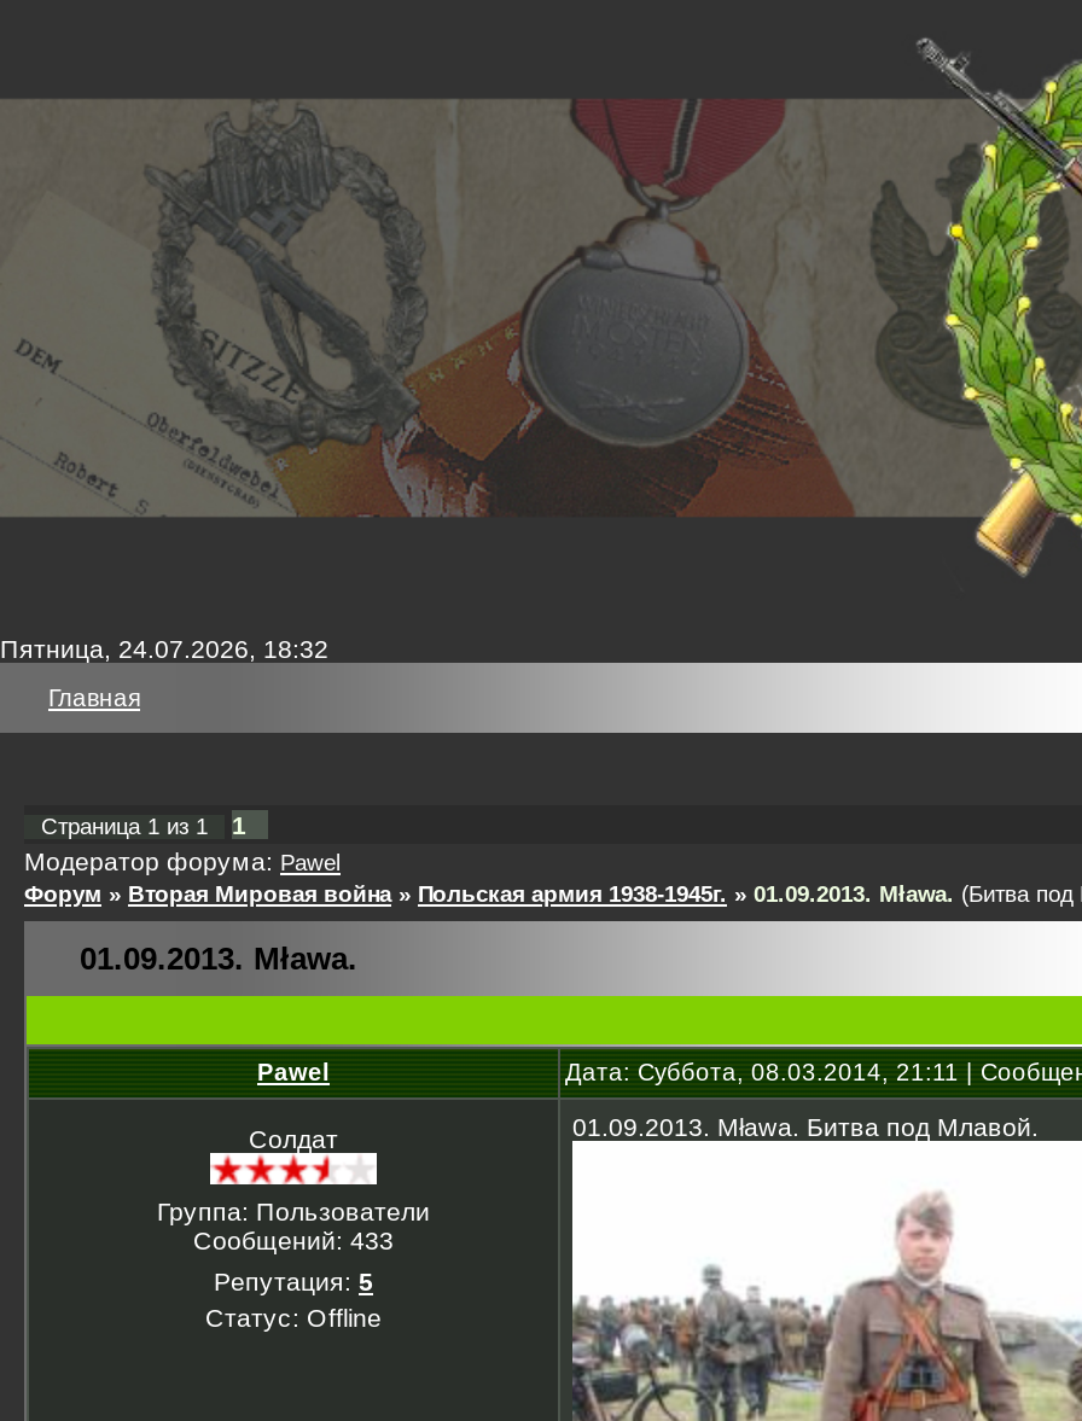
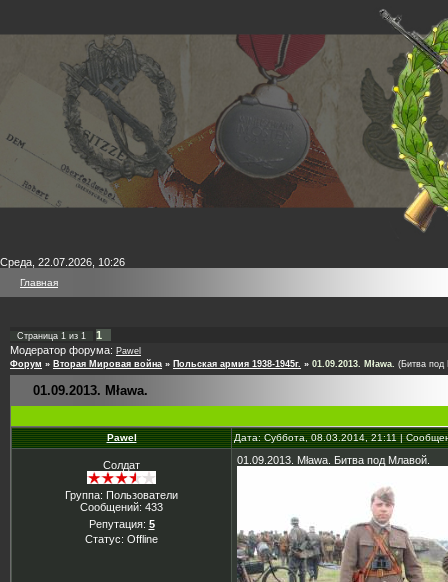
- Пятница, 24.07.2026, 18:32
+ Среда, 22.07.2026, 10:26
